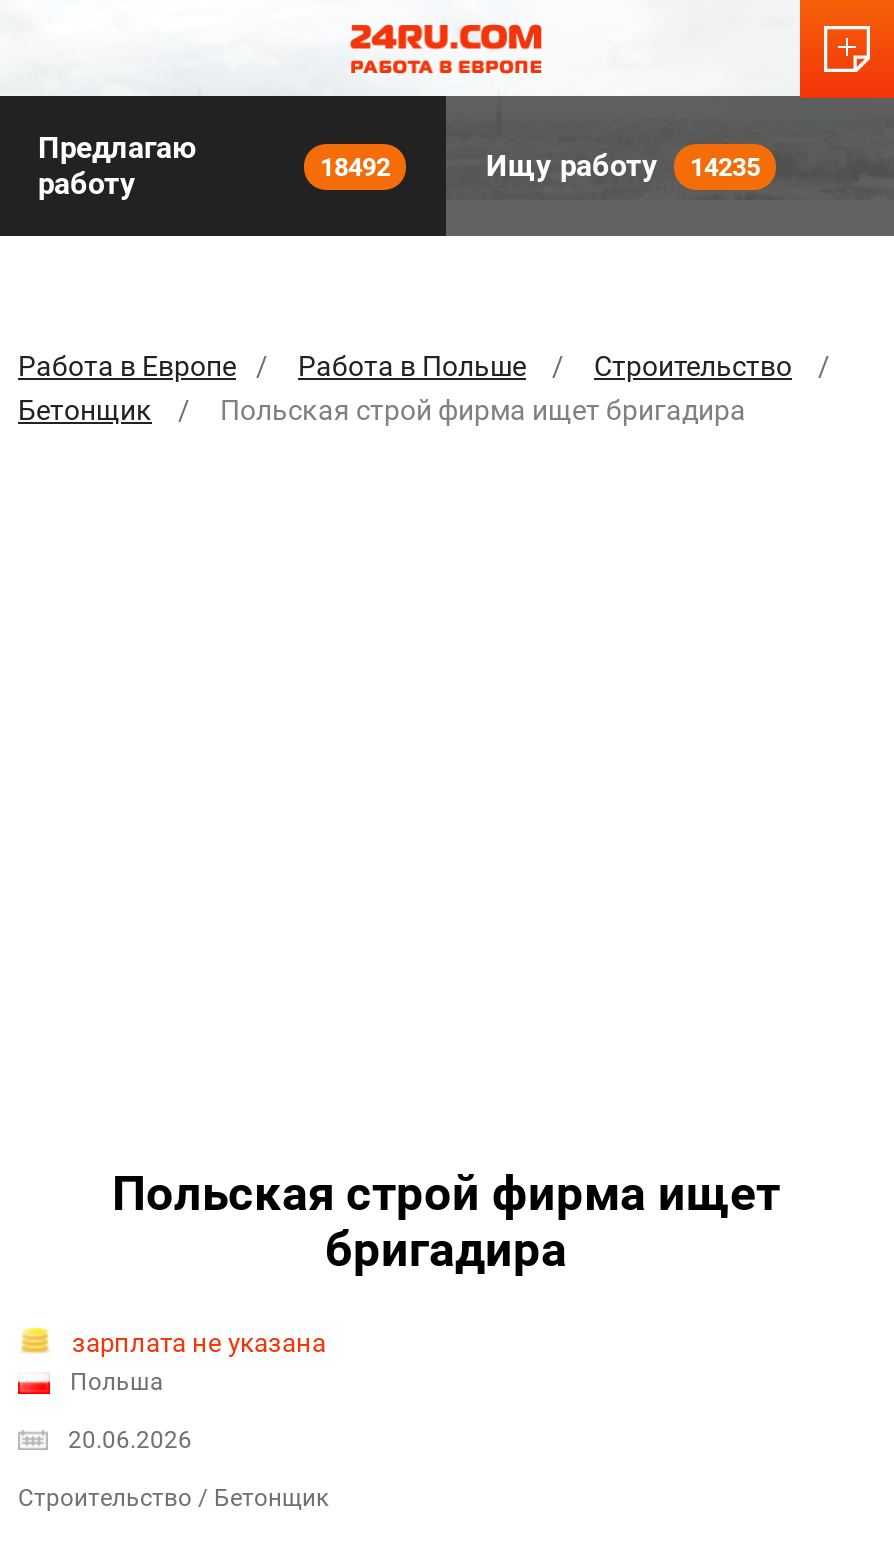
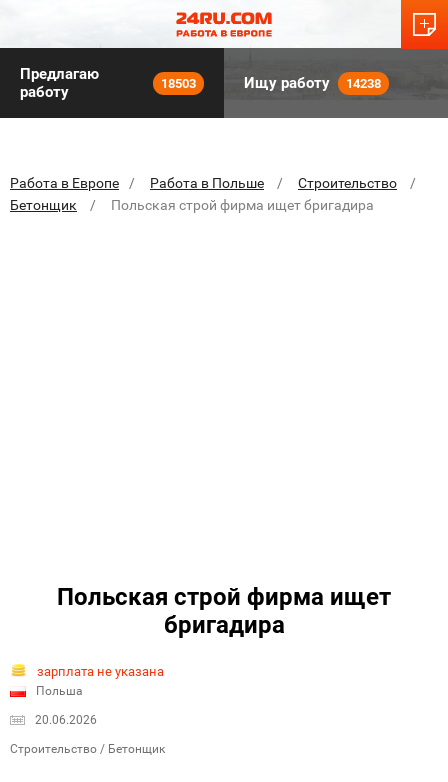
- 18492
+ 18503

- Ищу работу 14235
+ Ищу работу 14238
